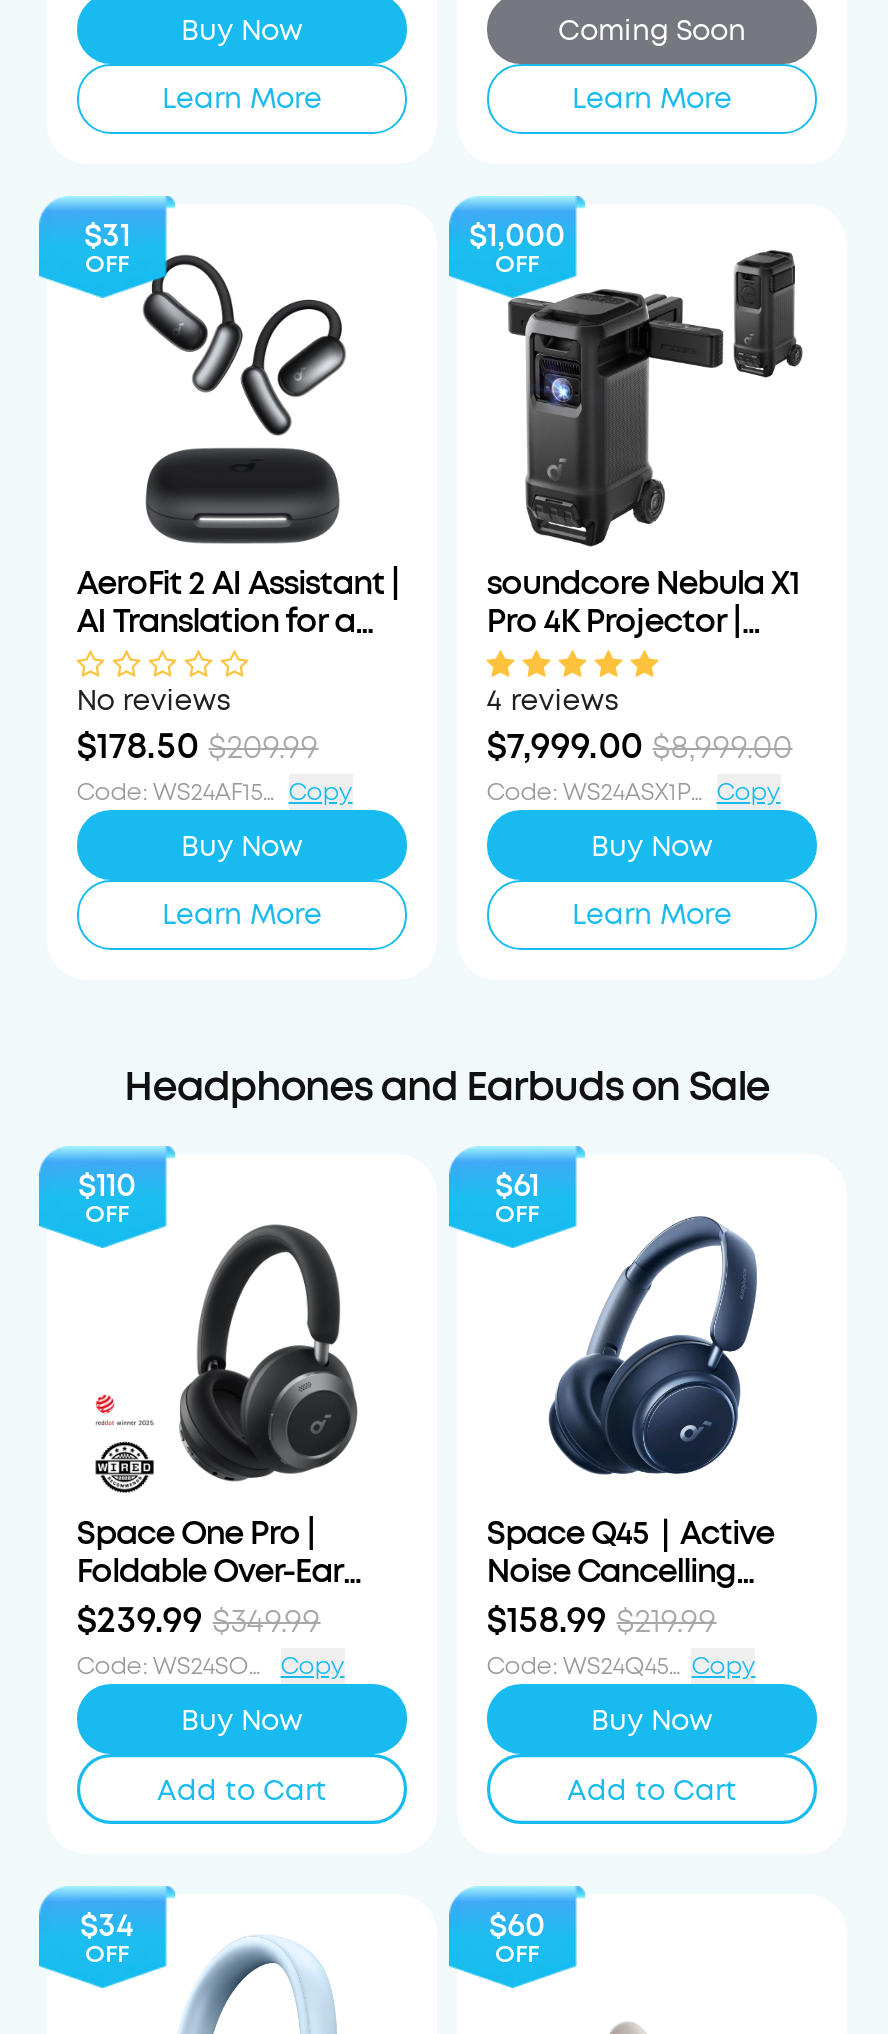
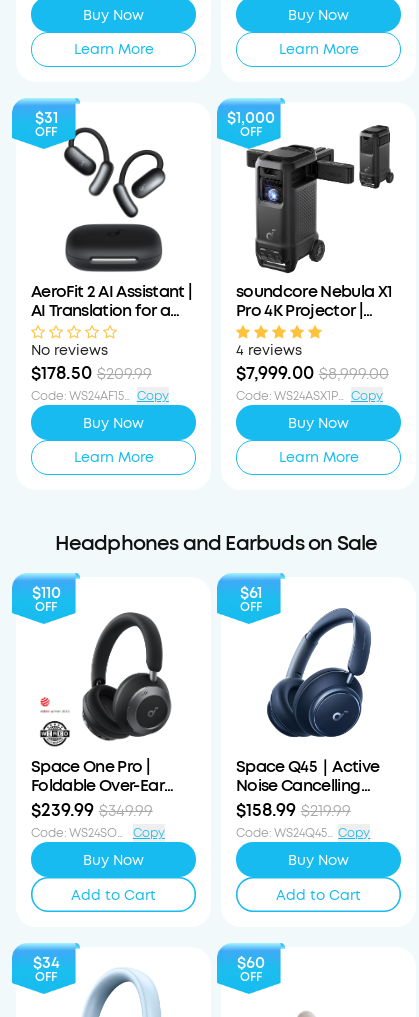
- Coming Soon
+ Buy Now
